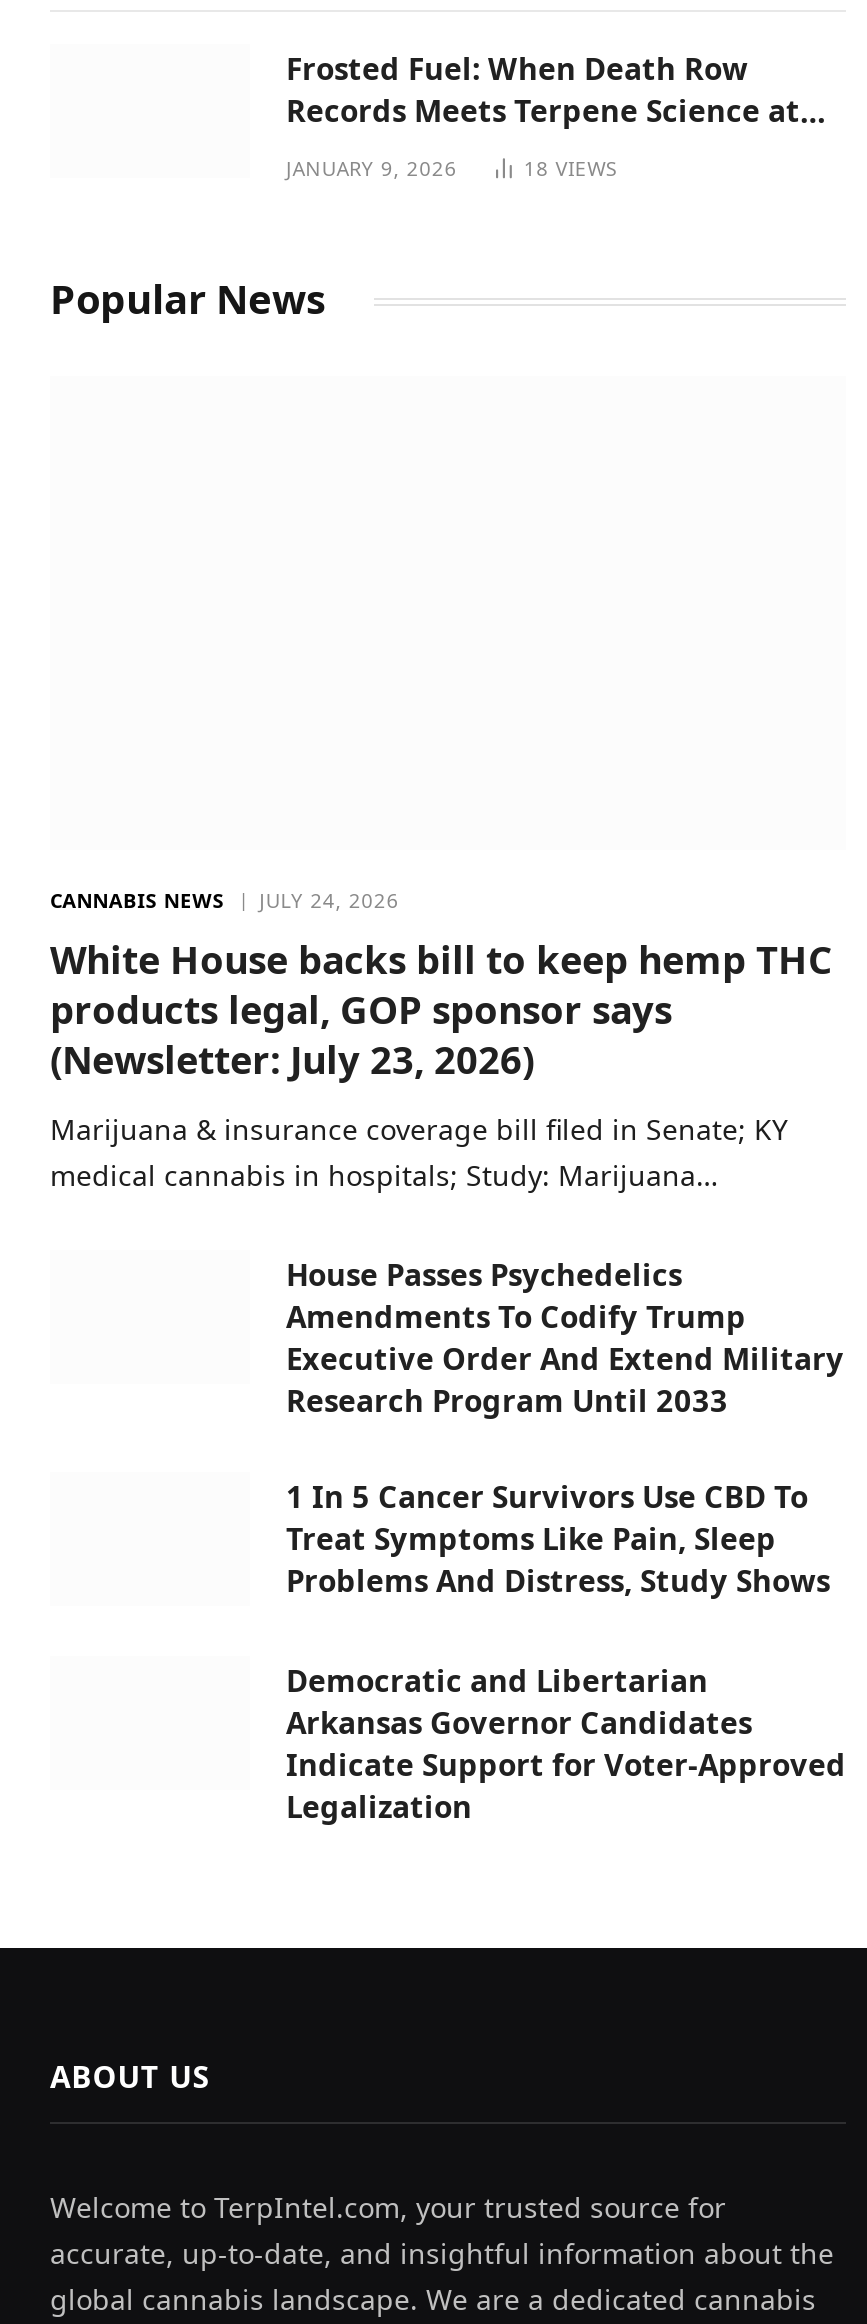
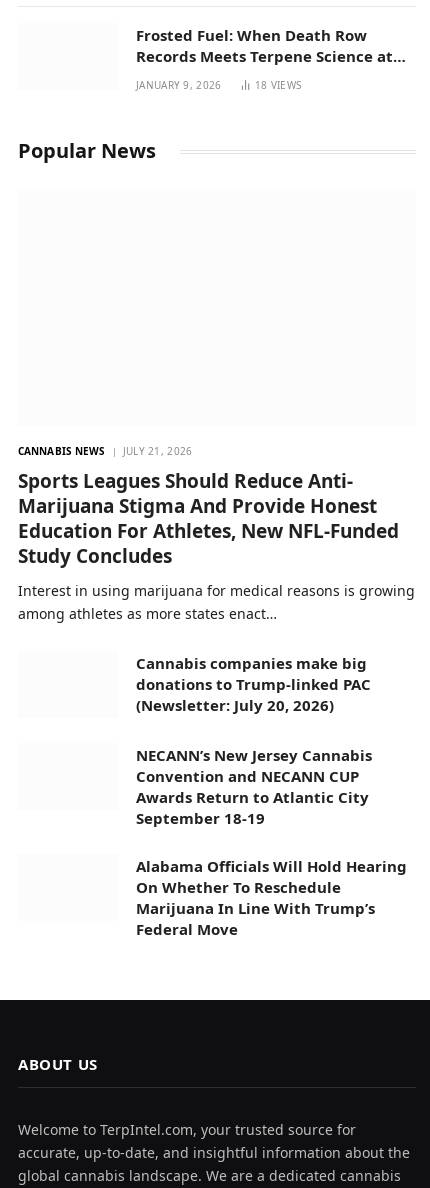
- JULY 24, 2026
- White House backs bill to keep hemp THC
- products legal, GOP sponsor says
- (Newsletter: July 23, 2026)
+ JULY 21, 2026
+ Sports Leagues Should Reduce Anti-
+ Marijuana Stigma And Provide Honest
+ Education For Athletes, New NFL-Funded
+ Study Concludes

- Marijuana & insurance coverage bill filed in Senate; KY
- medical cannabis in hospitals; Study: Marijuana…
+ Interest in using marijuana for medical reasons is growing
+ among athletes as more states enact…

- House Passes Psychedelics
- Amendments To Codify Trump
- Executive Order And Extend Military
- Research Program Until 2033
+ Cannabis companies make big
+ donations to Trump-linked PAC
+ (Newsletter: July 20, 2026)

- 1 In 5 Cancer Survivors Use CBD To
- Treat Symptoms Like Pain, Sleep
- Problems And Distress, Study Shows
+ NECANN’s New Jersey Cannabis
+ Convention and NECANN CUP
+ Awards Return to Atlantic City
+ September 18-19

- Democratic and Libertarian
- Arkansas Governor Candidates
- Indicate Support for Voter-Approved
- Legalization
+ Alabama Officials Will Hold Hearing
+ On Whether To Reschedule
+ Marijuana In Line With Trump’s
+ Federal Move
